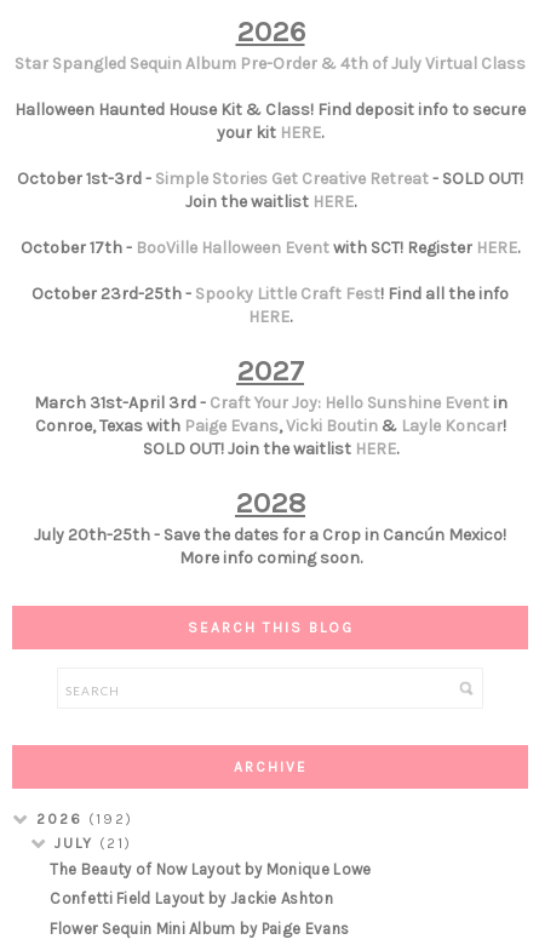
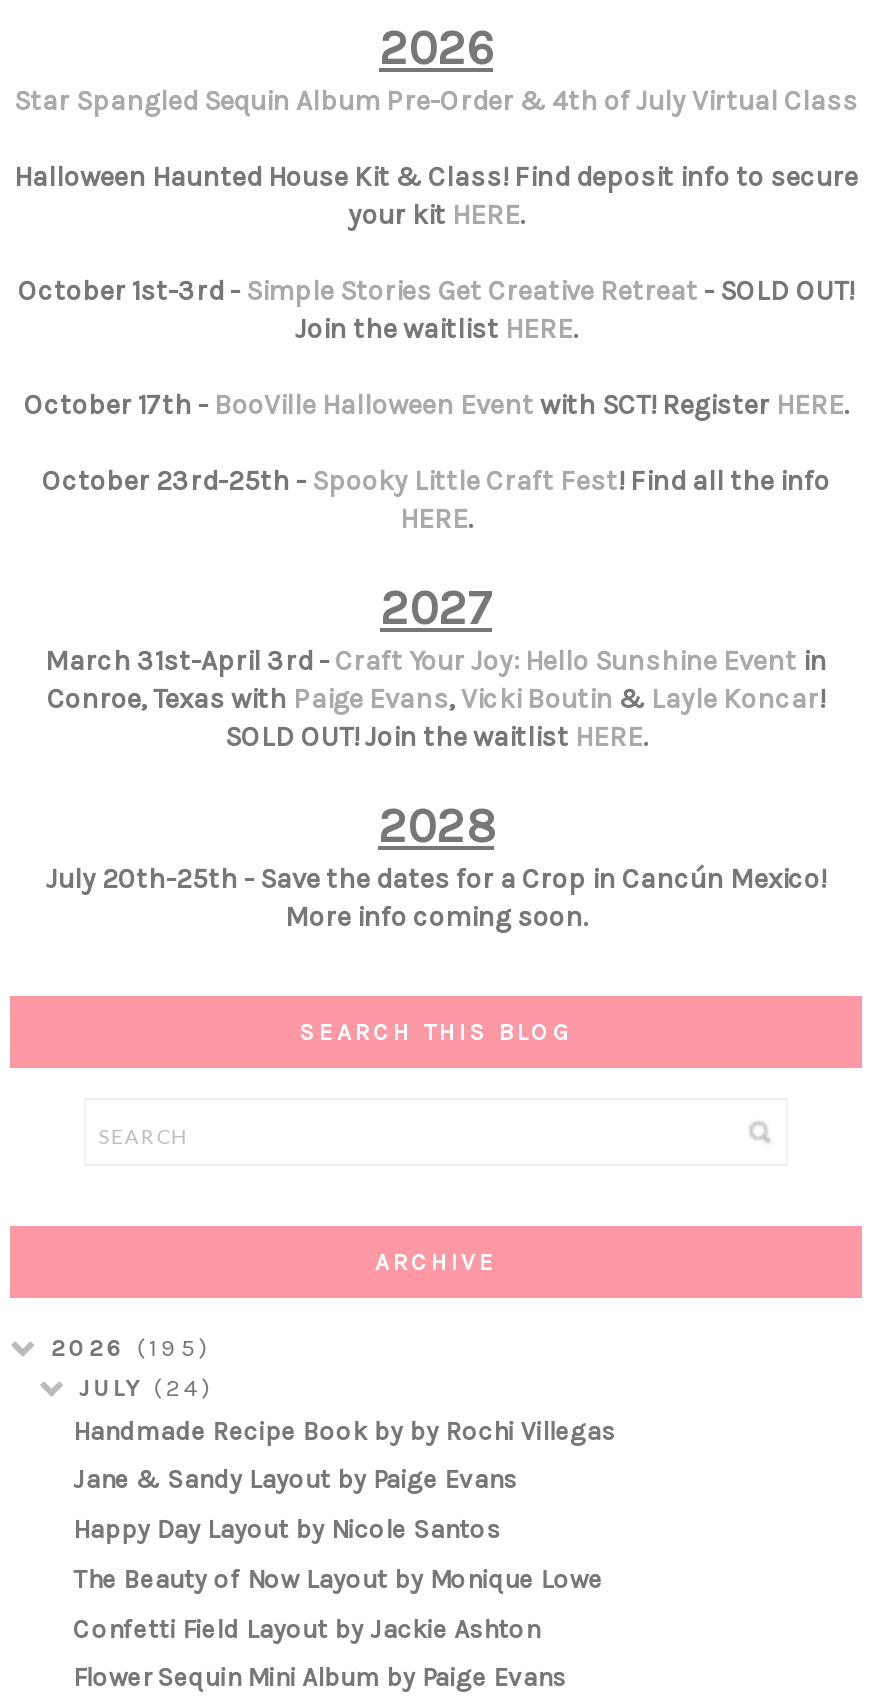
- 2026 (192)
- JULY (21)
+ 2026 (195)
+ JULY (24)
+ Handmade Recipe Book by by Rochi Villegas
+ Jane & Sandy Layout by Paige Evans
+ Happy Day Layout by Nicole Santos
